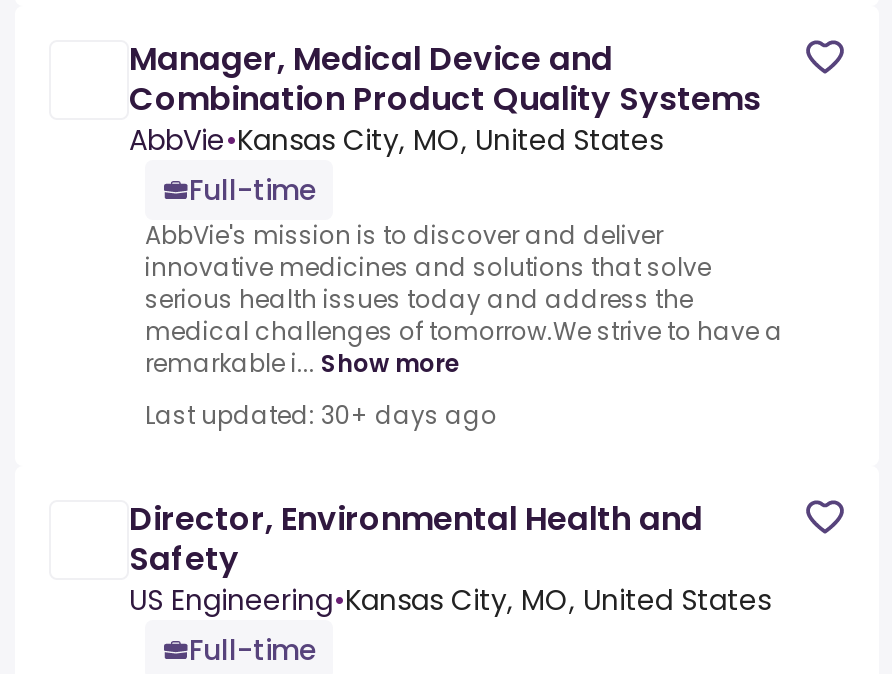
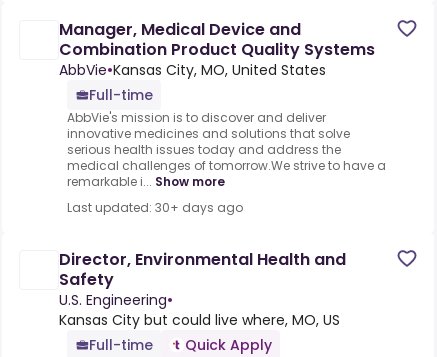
- US Engineering•Kansas City, MO, United States
+ U.S. Engineering•
+ Kansas City but could live where, MO, US

+ Quick Apply
